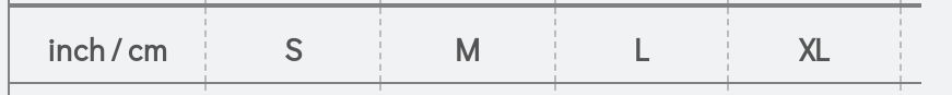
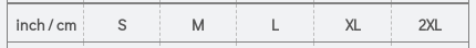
+ 2XL
